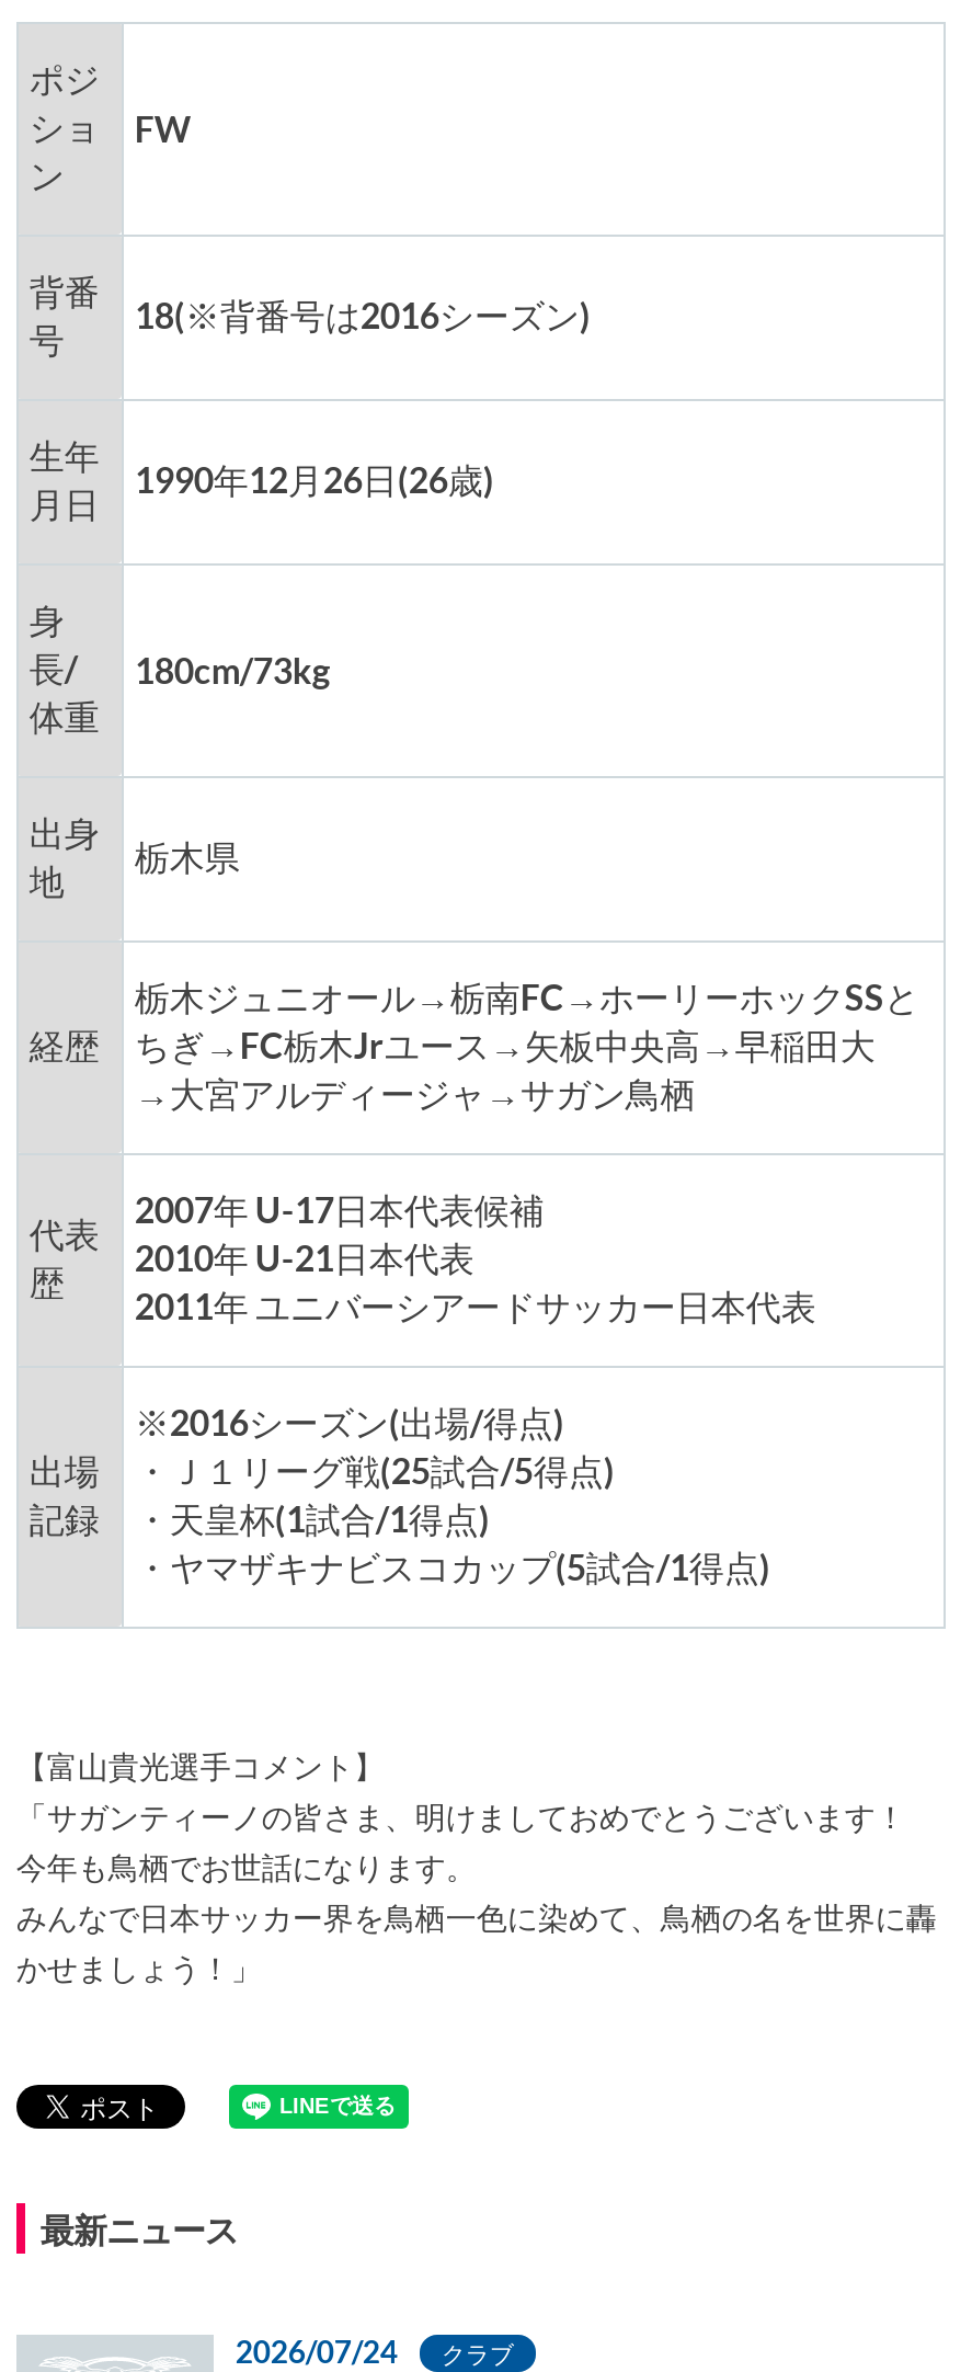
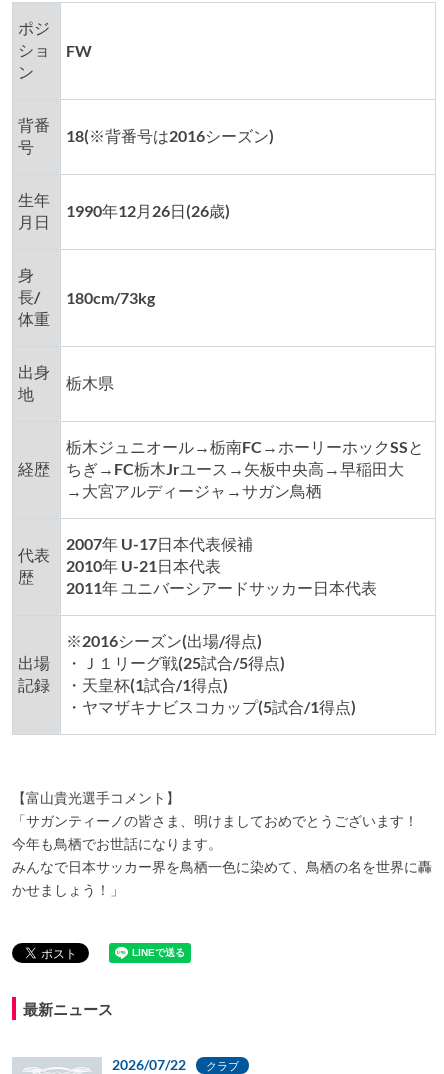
- 2026/07/24 クラブ
+ 2026/07/22 クラブ
